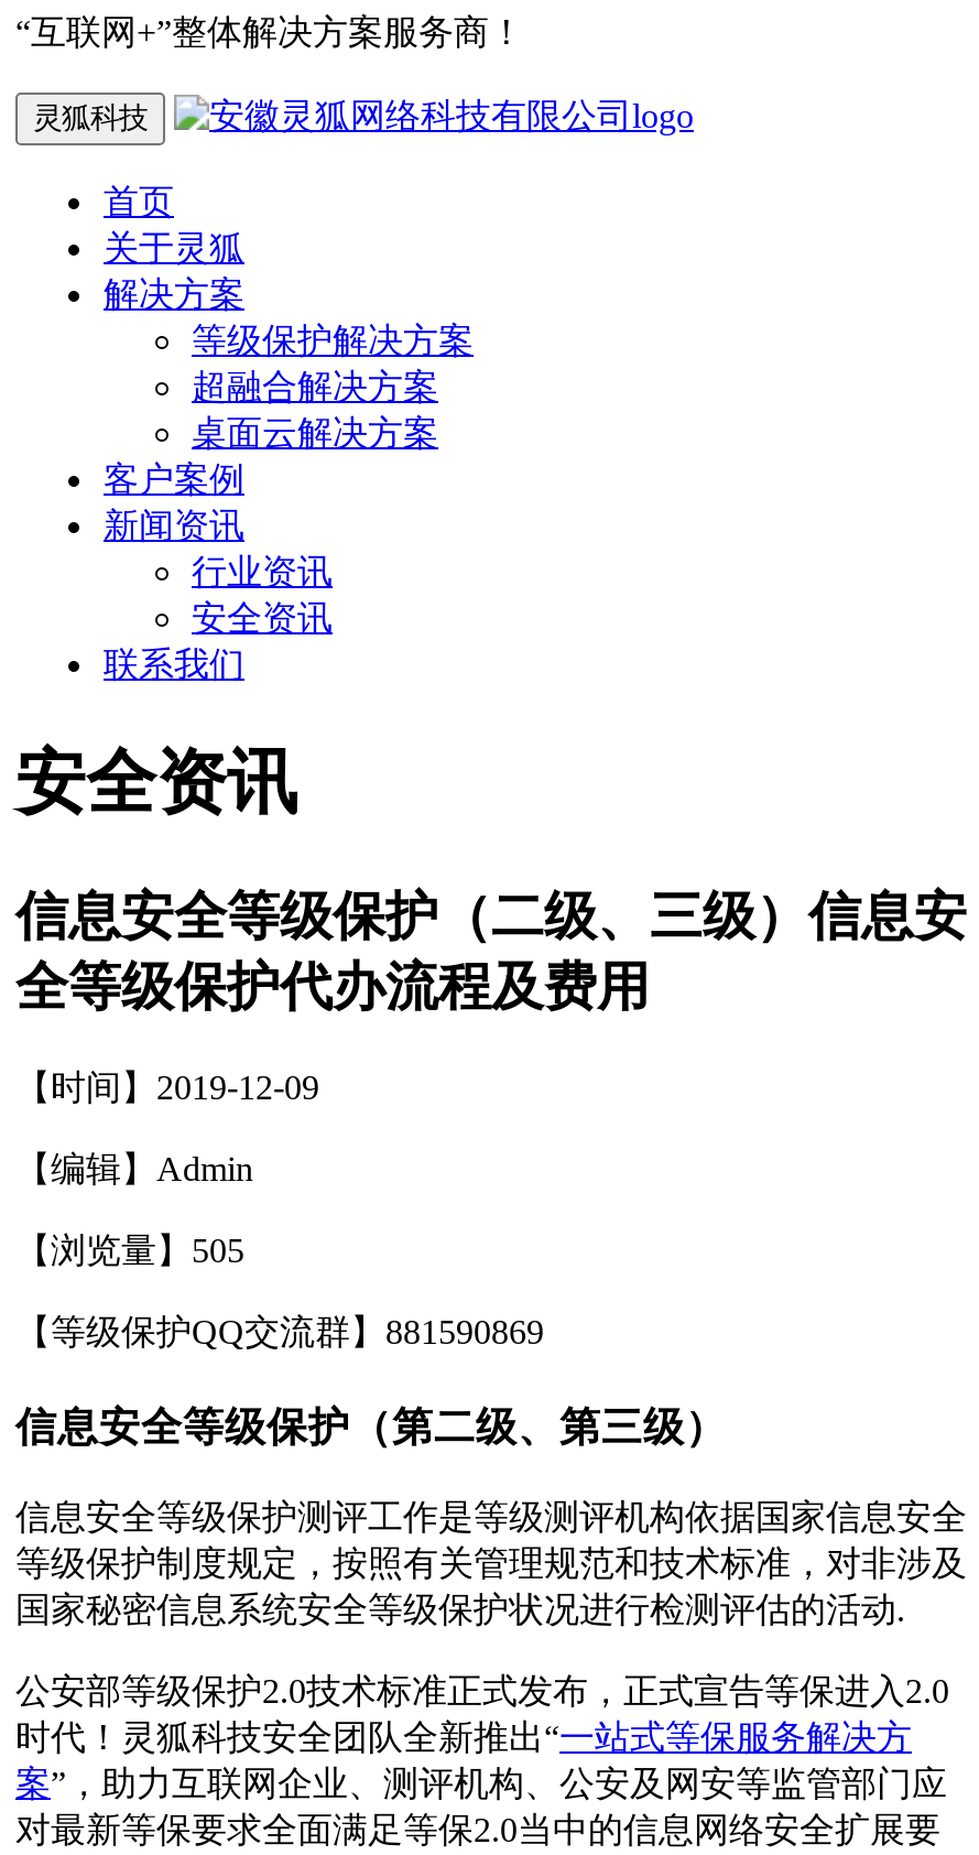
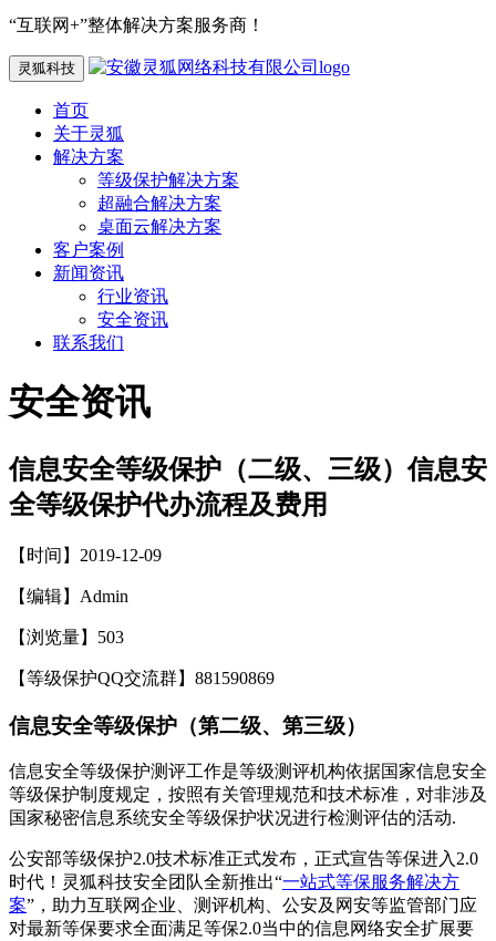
- 【浏览量】505
+ 【浏览量】503
